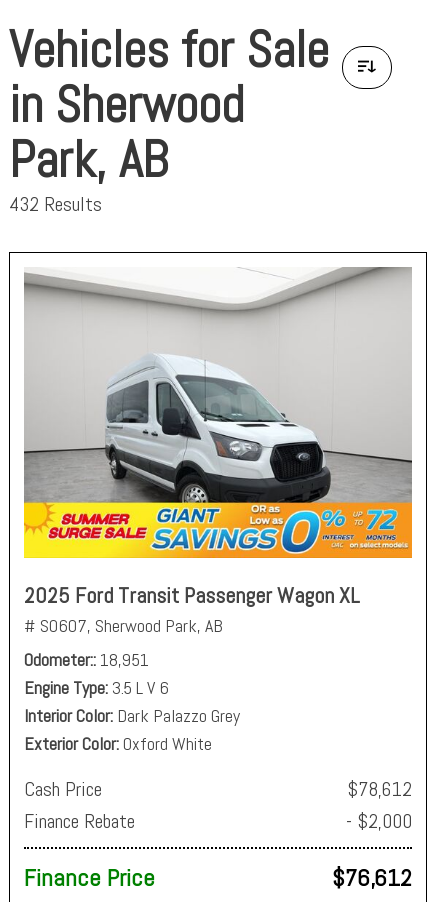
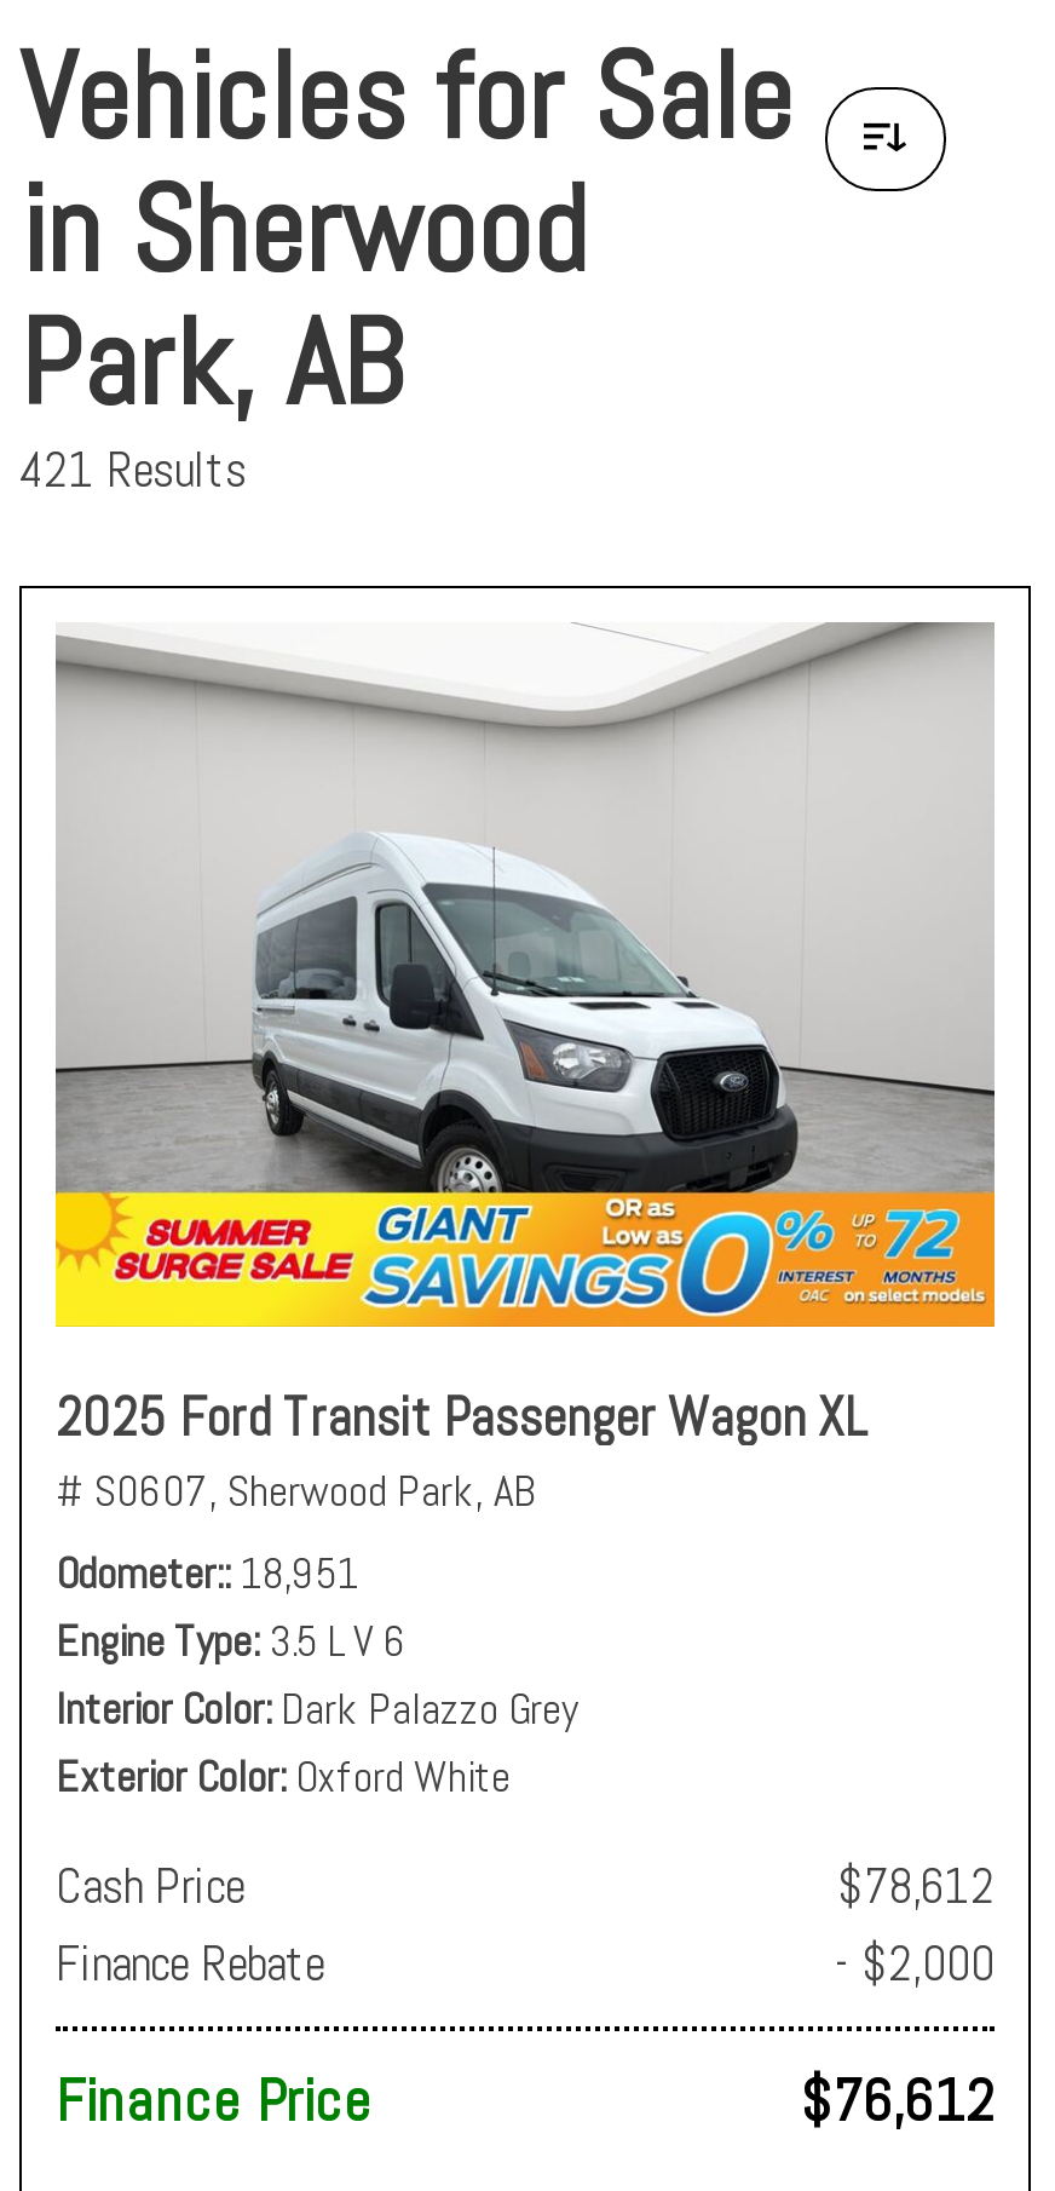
- 432 Results
+ 421 Results
